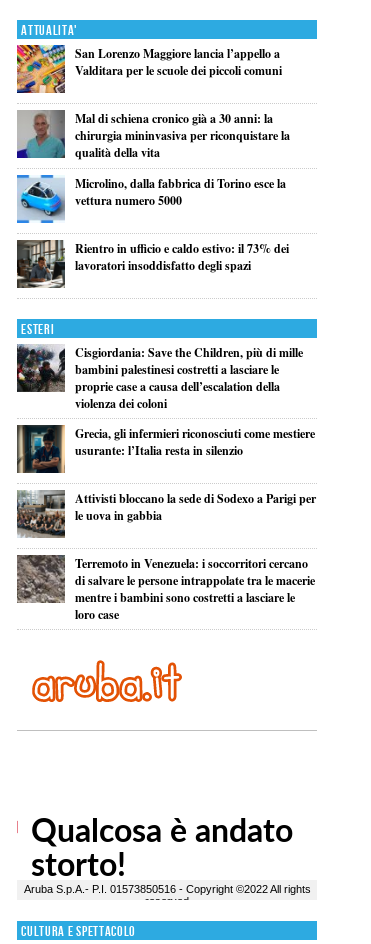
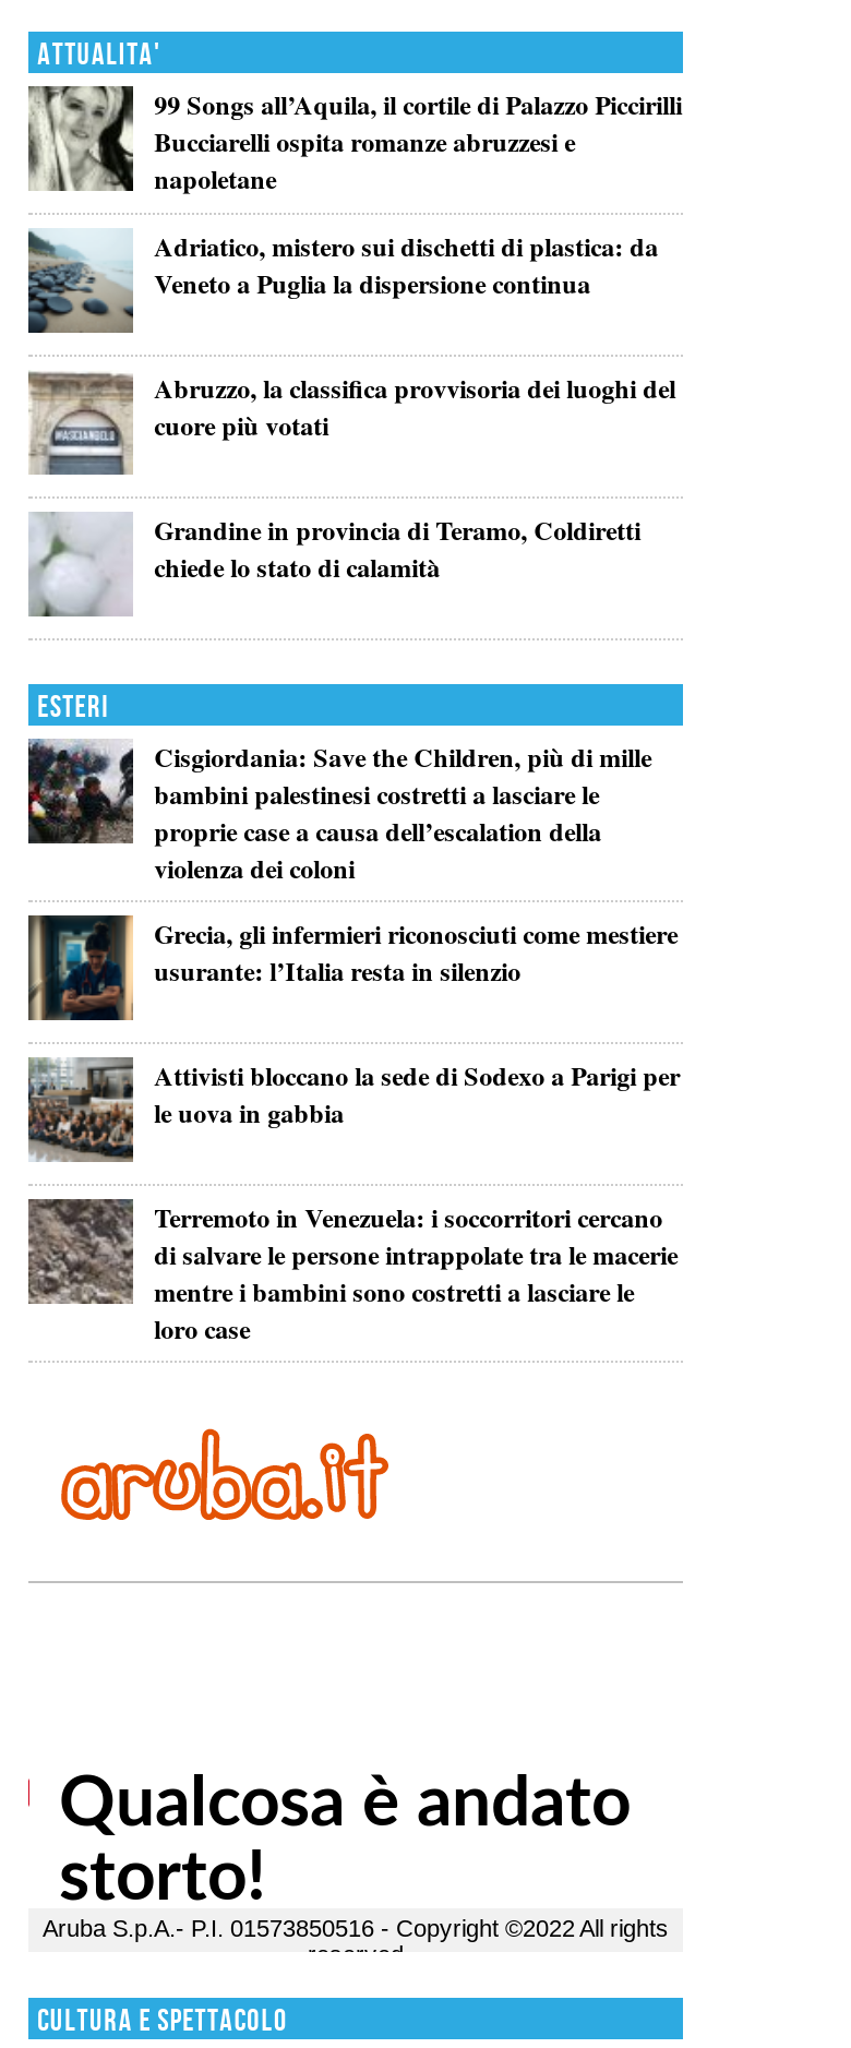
- [image]
- San Lorenzo Maggiore lancia l’appello a
- Valditara per le scuole dei piccoli comuni
+ [image]
+ 99 Songs all’Aquila, il cortile di Palazzo Piccirilli
+ Bucciarelli ospita romanze abruzzesi e
+ napoletane

- [image]
- Mal di schiena cronico già a 30 anni: la
- chirurgia mininvasiva per riconquistare la
- qualità della vita
+ [image]
+ Adriatico, mistero sui dischetti di plastica: da
+ Veneto a Puglia la dispersione continua

- [image]
- Microlino, dalla fabbrica di Torino esce la
- vettura numero 5000
+ [image]
+ Abruzzo, la classifica provvisoria dei luoghi del
+ cuore più votati

- [image]
- Rientro in ufficio e caldo estivo: il 73% dei
- lavoratori insoddisfatto degli spazi
+ [image]
+ Grandine in provincia di Teramo, Coldiretti
+ chiede lo stato di calamità
